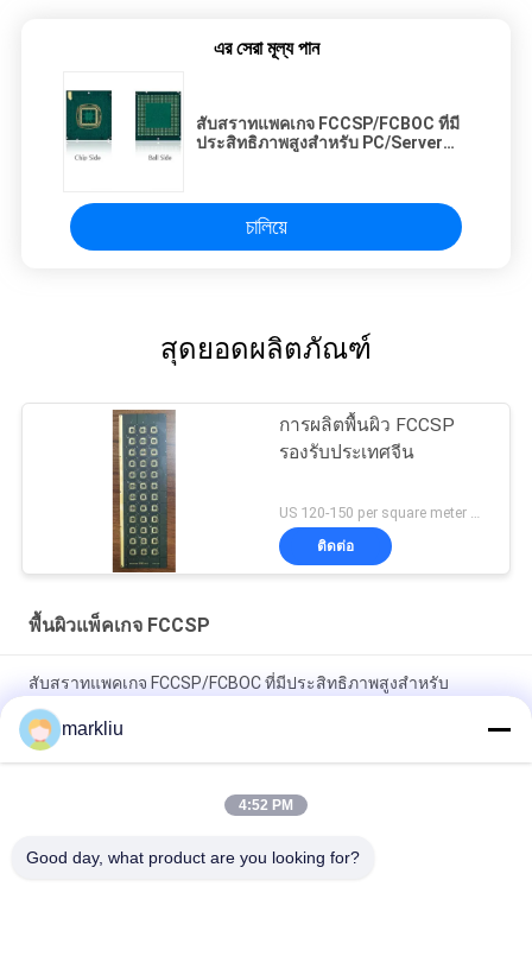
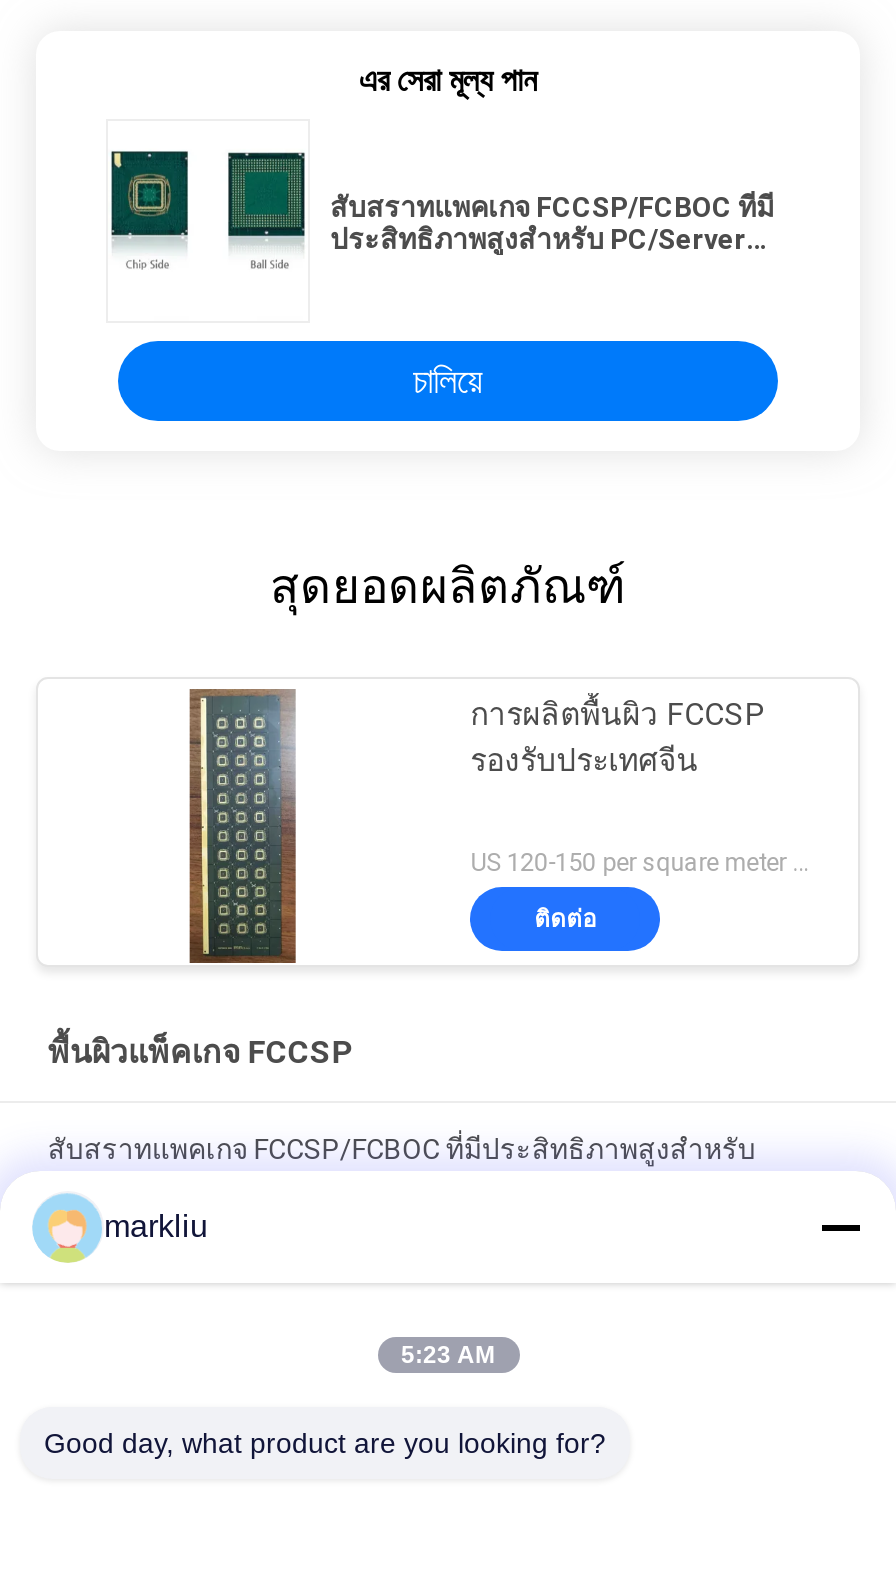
- 4:52 PM
+ 5:23 AM
